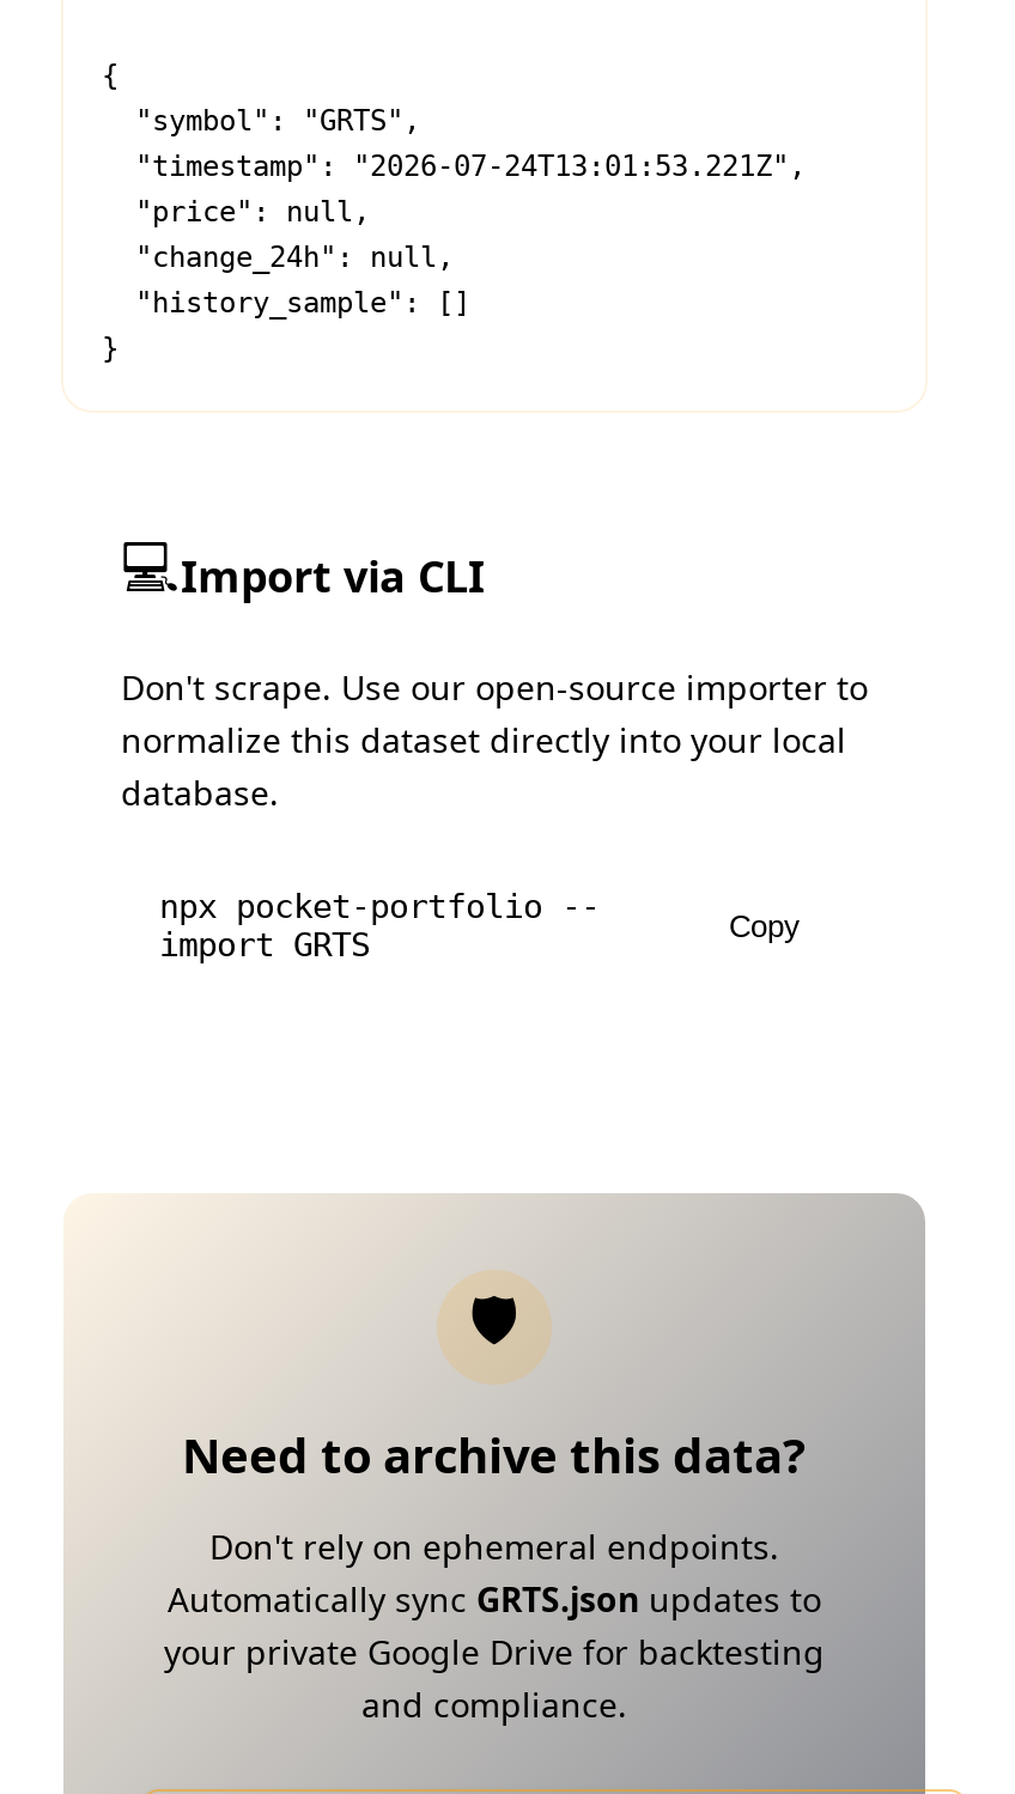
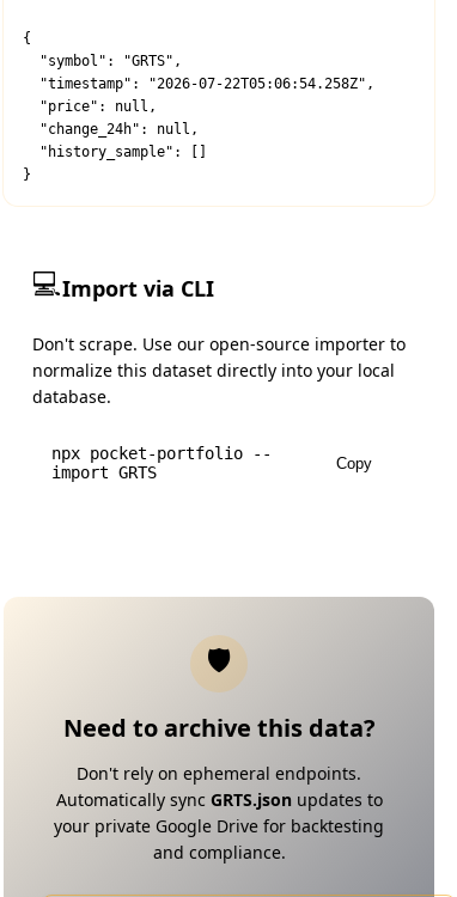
- "timestamp": "2026-07-24T13:01:53.221Z",
+ "timestamp": "2026-07-22T05:06:54.258Z",
